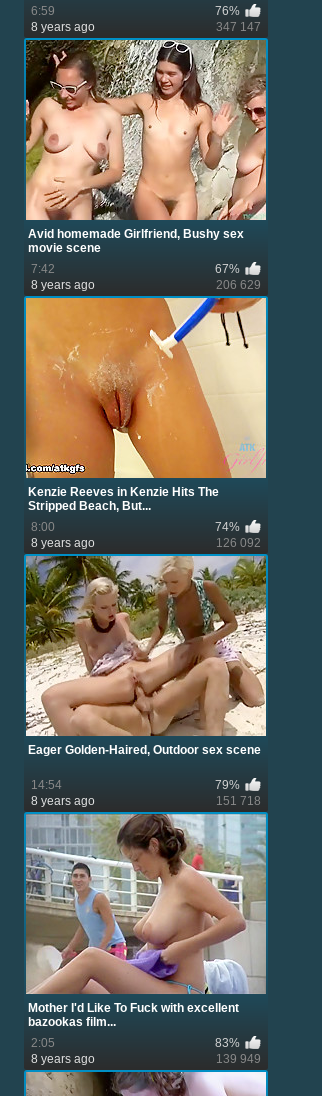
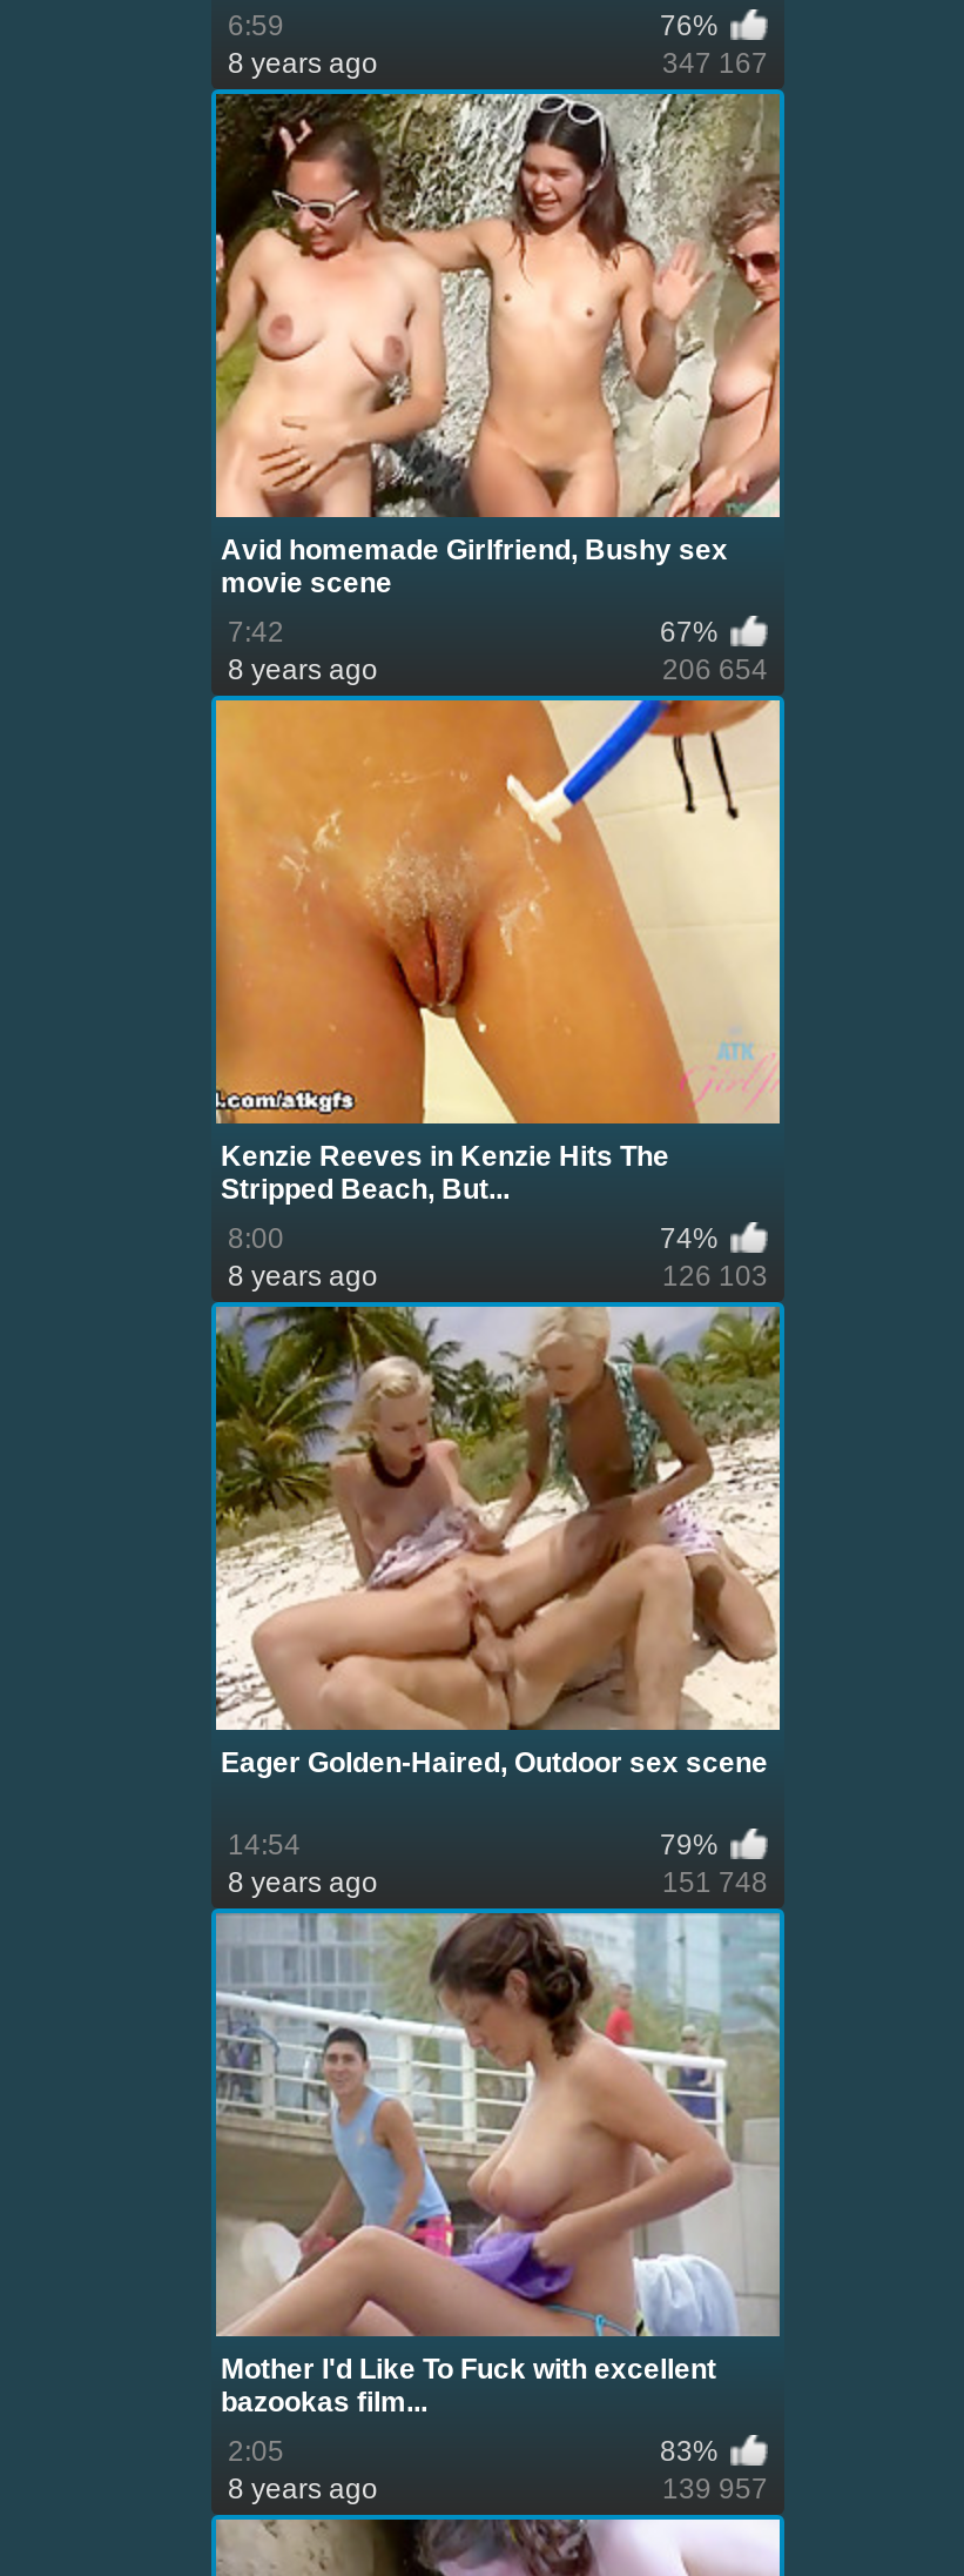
- 347 147
+ 347 167

- 206 629
+ 206 654

- 126 092
+ 126 103

- 151 718
+ 151 748

- 139 949
+ 139 957
